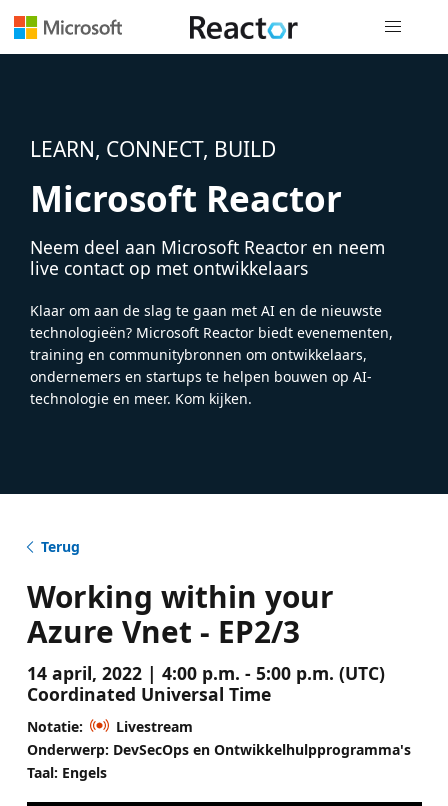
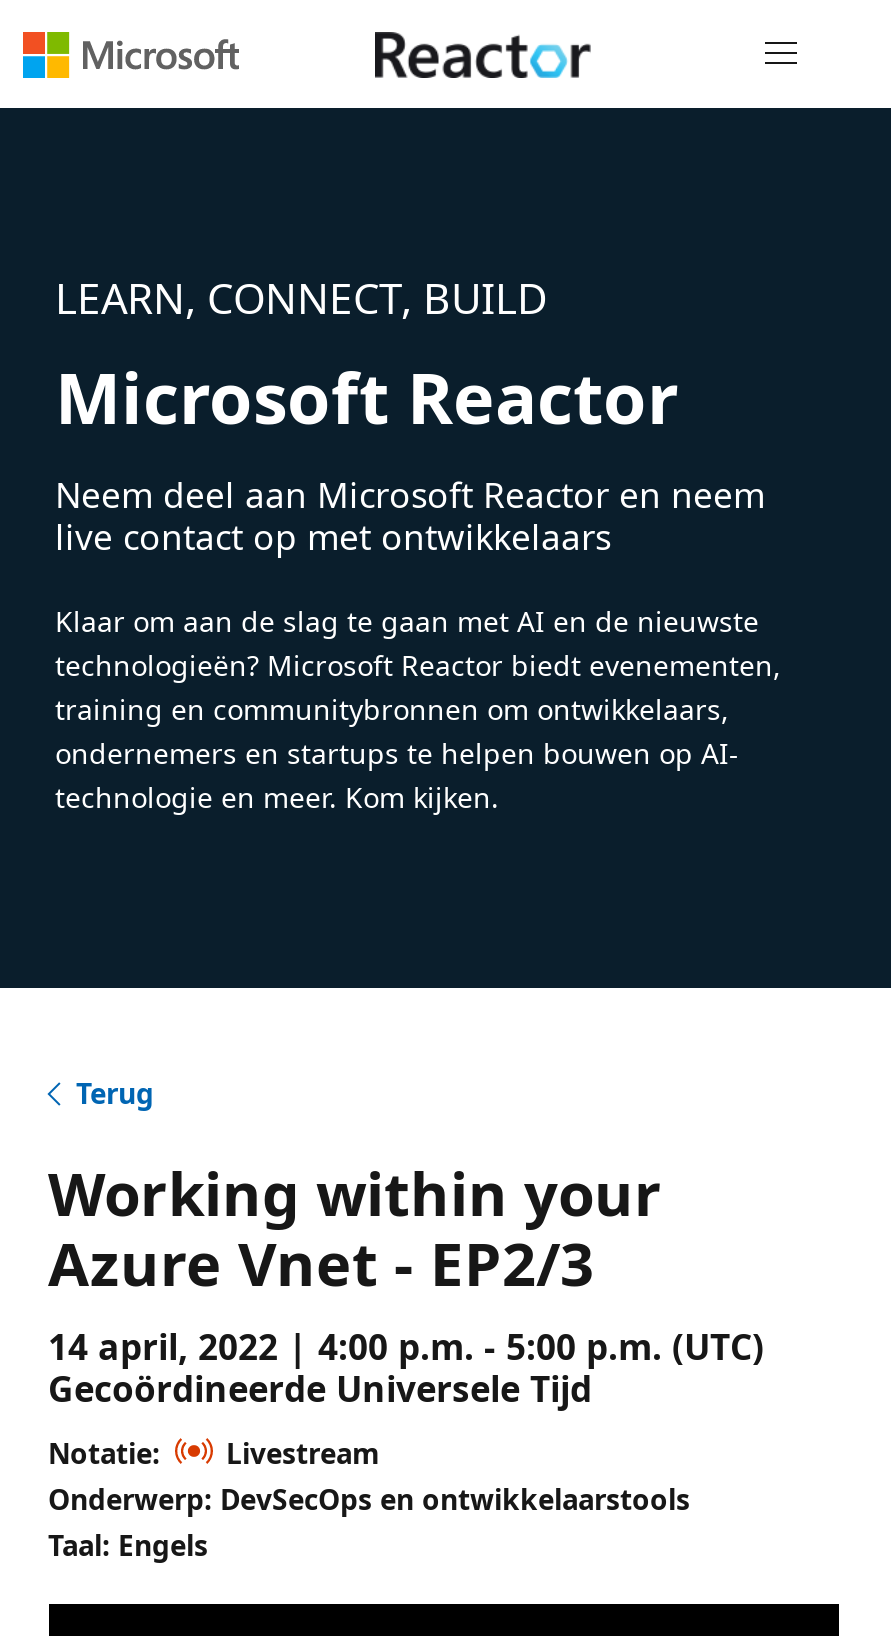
- Coordinated Universal Time
+ Gecoördineerde Universele Tijd

- Onderwerp: DevSecOps en Ontwikkelhulpprogramma's
+ Onderwerp: DevSecOps en ontwikkelaarstools
